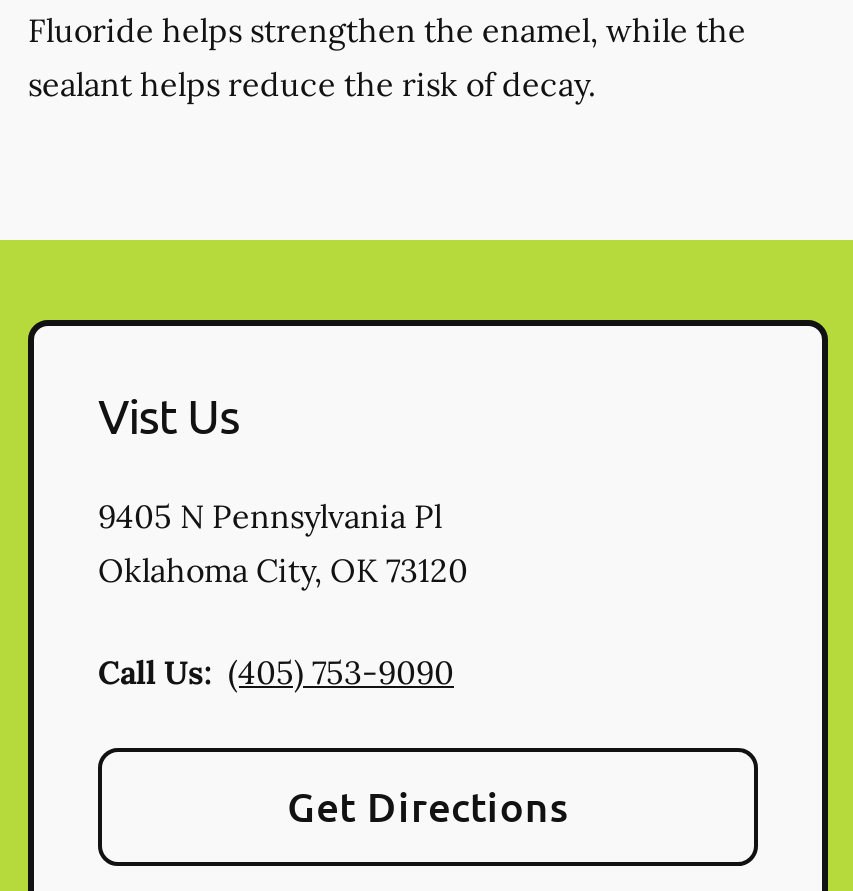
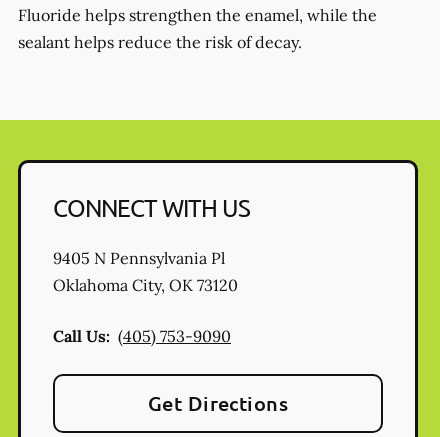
- Vist Us
+ CONNECT WITH US
